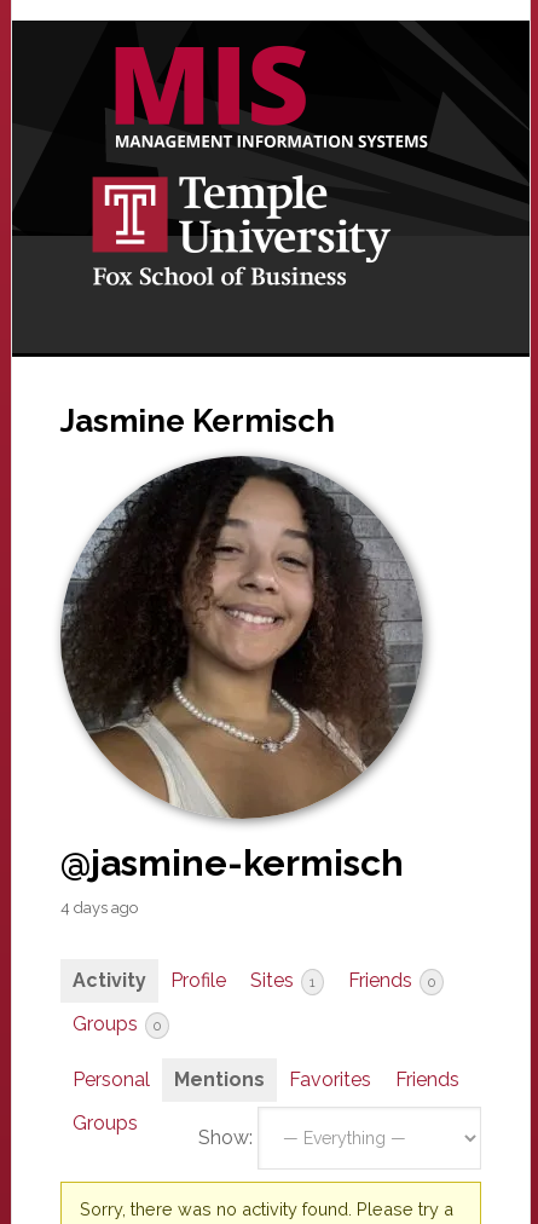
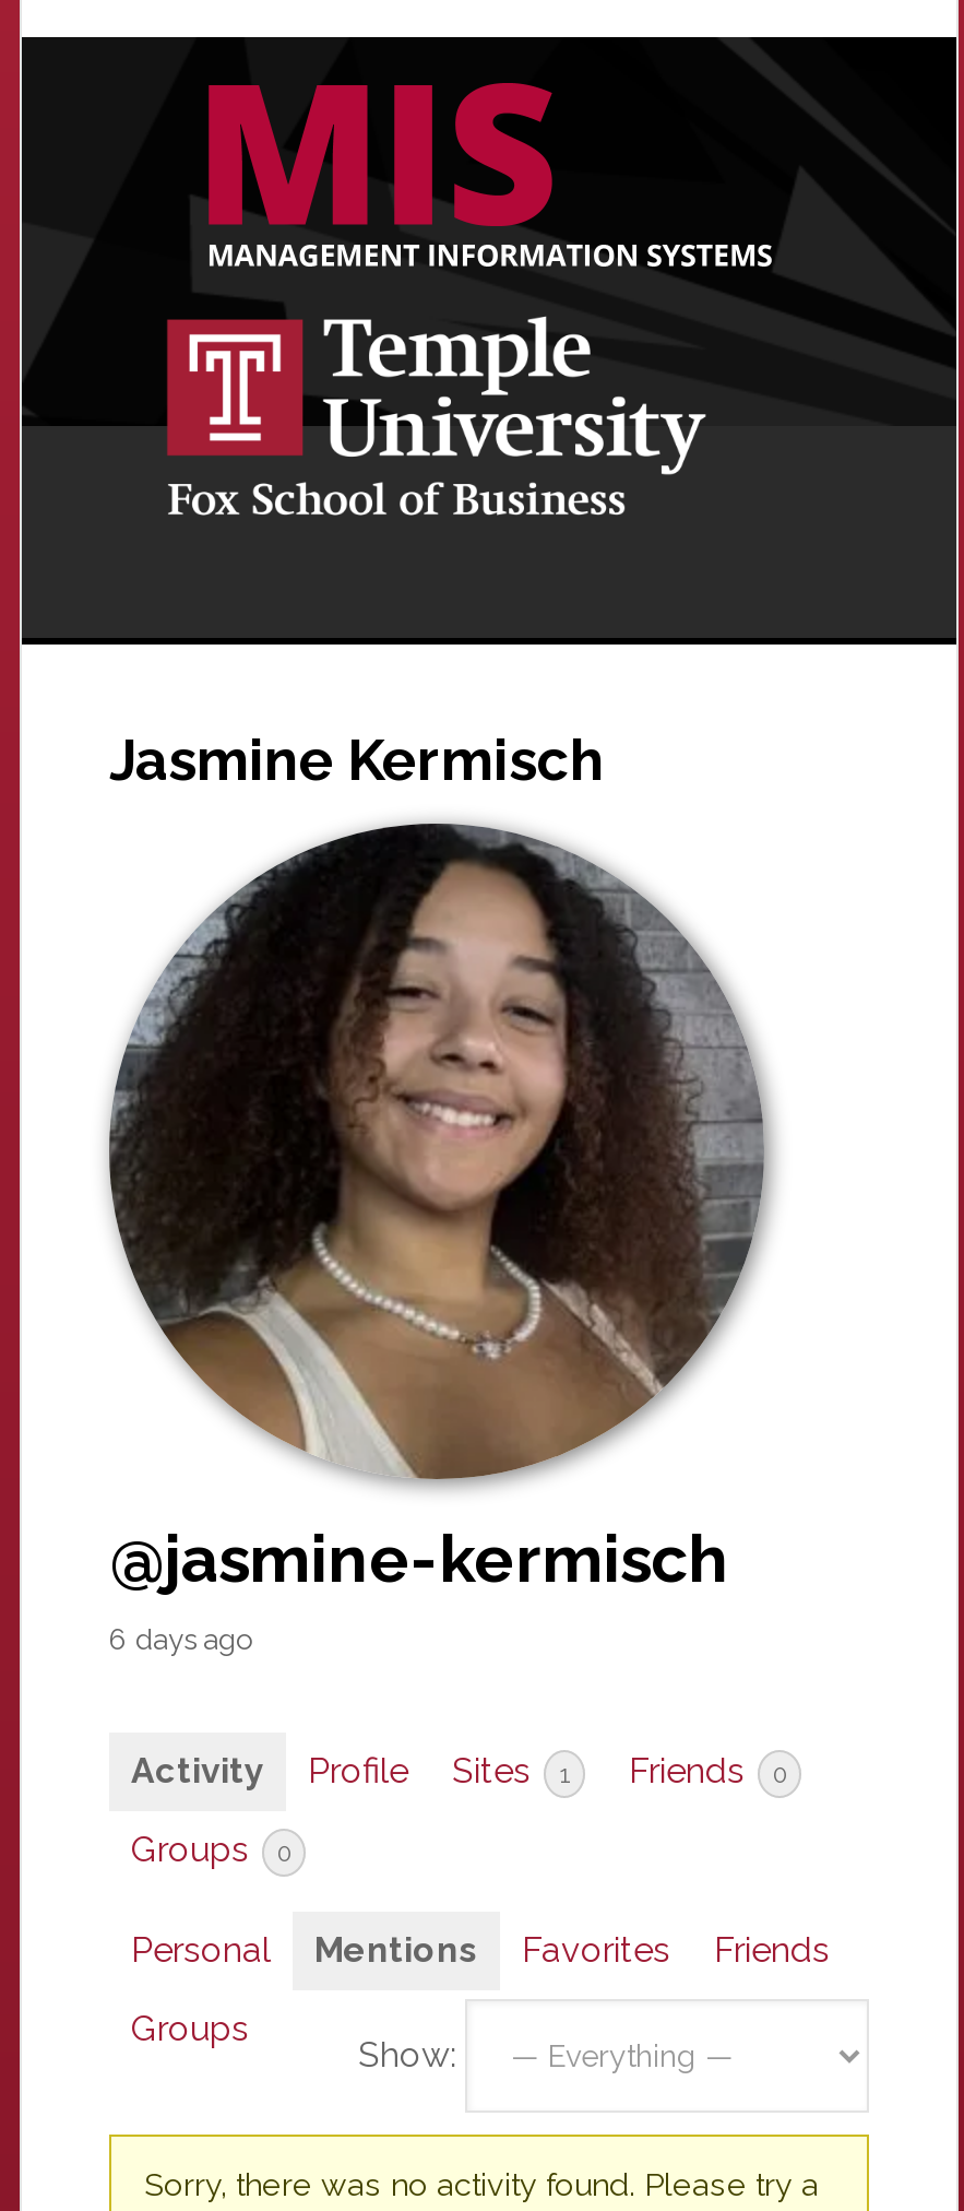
- 4 days ago
+ 6 days ago
